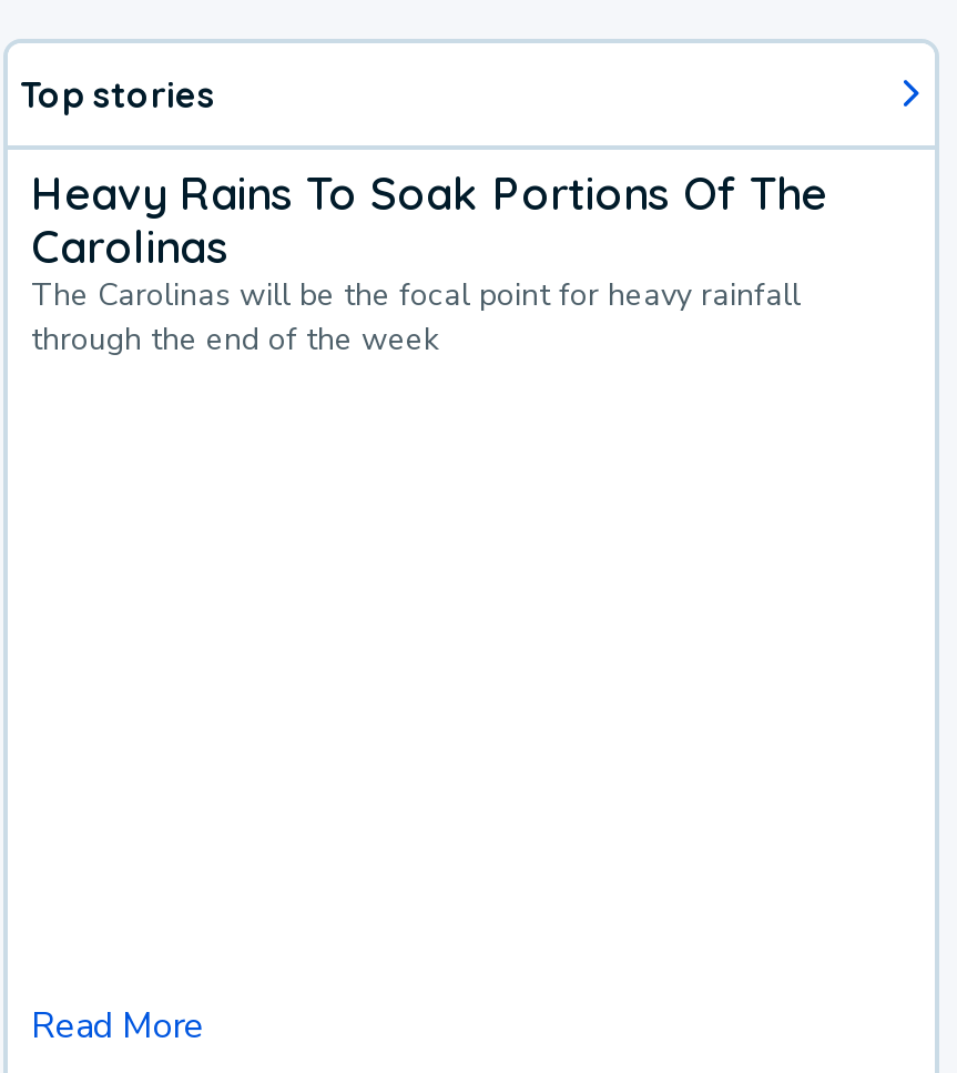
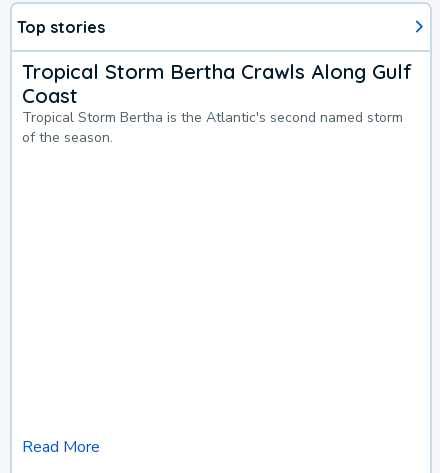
- Heavy Rains To Soak Portions Of The
- Carolinas
- The Carolinas will be the focal point for heavy rainfall
- through the end of the week
+ Tropical Storm Bertha Crawls Along Gulf
+ Coast
+ Tropical Storm Bertha is the Atlantic's second named storm
+ of the season.
